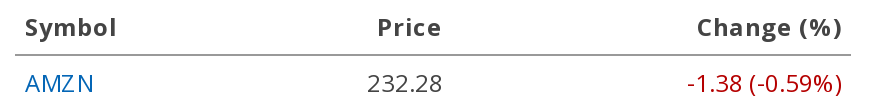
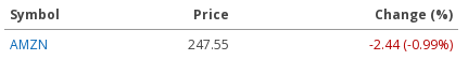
- 232.28
+ 247.55

- -1.38 (-0.59%)
+ -2.44 (-0.99%)
